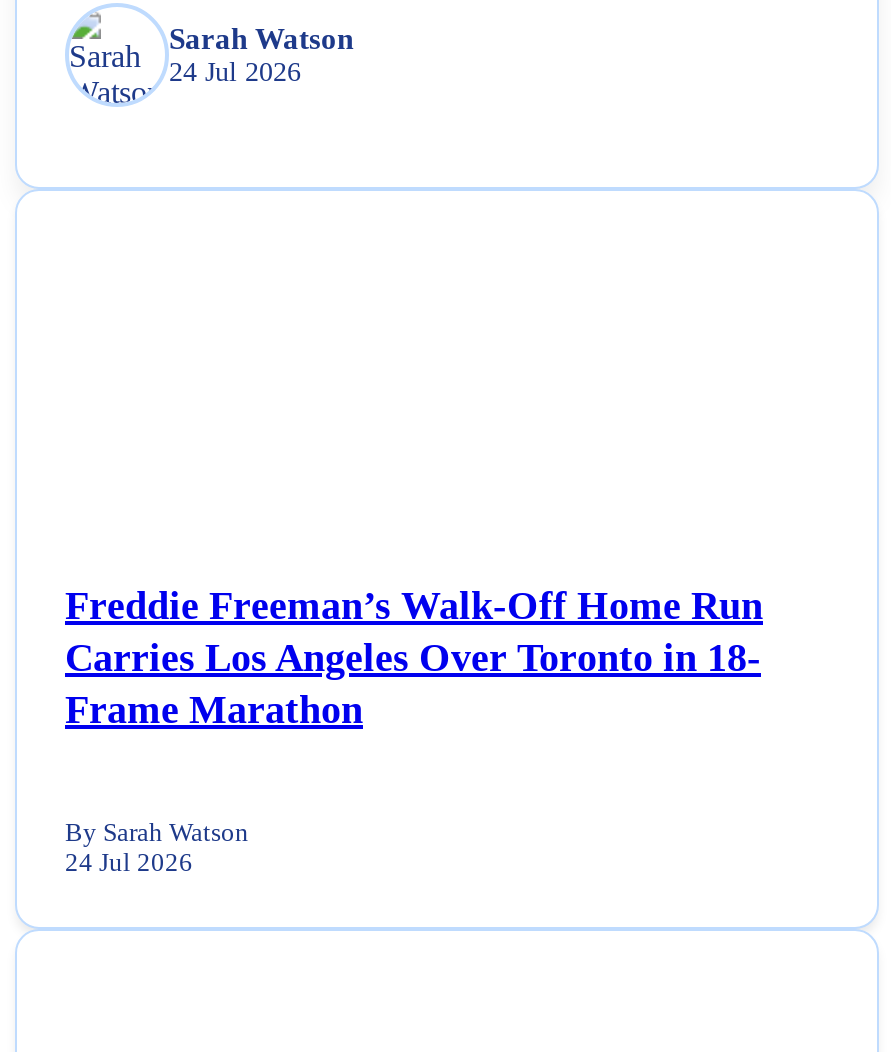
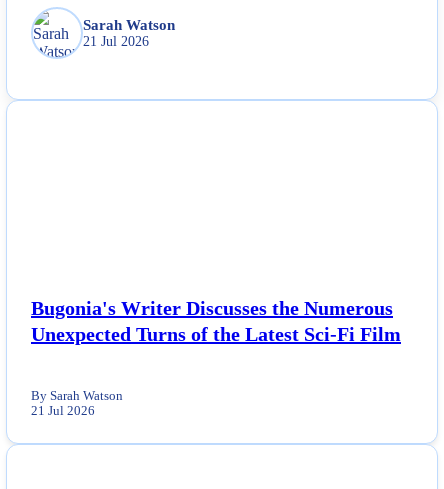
- 24 Jul 2026
+ 21 Jul 2026

- Freddie Freeman’s Walk-Off Home Run
- Carries Los Angeles Over Toronto in 18-
- Frame Marathon
+ Bugonia's Writer Discusses the Numerous
+ Unexpected Turns of the Latest Sci-Fi Film

- 24 Jul 2026
+ 21 Jul 2026
